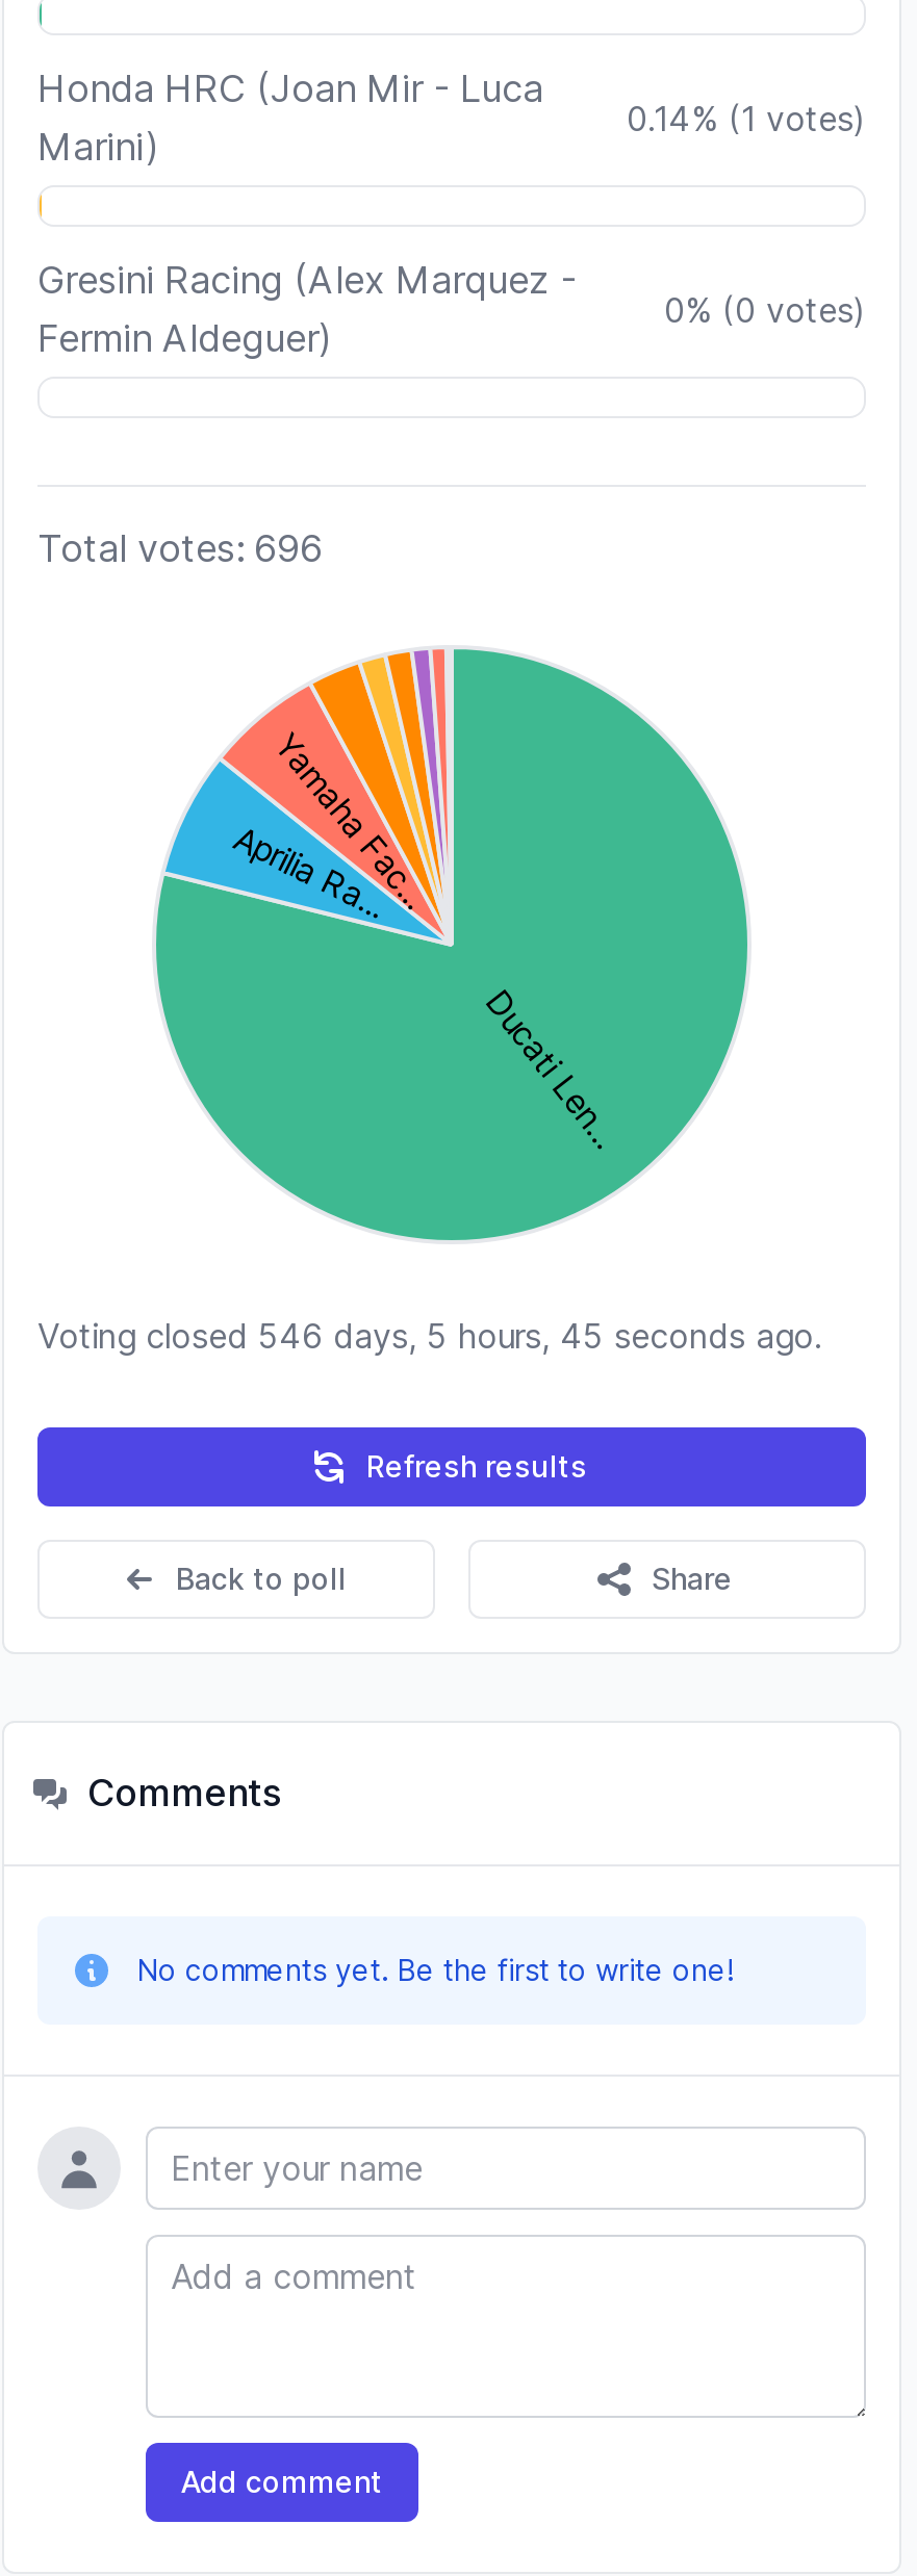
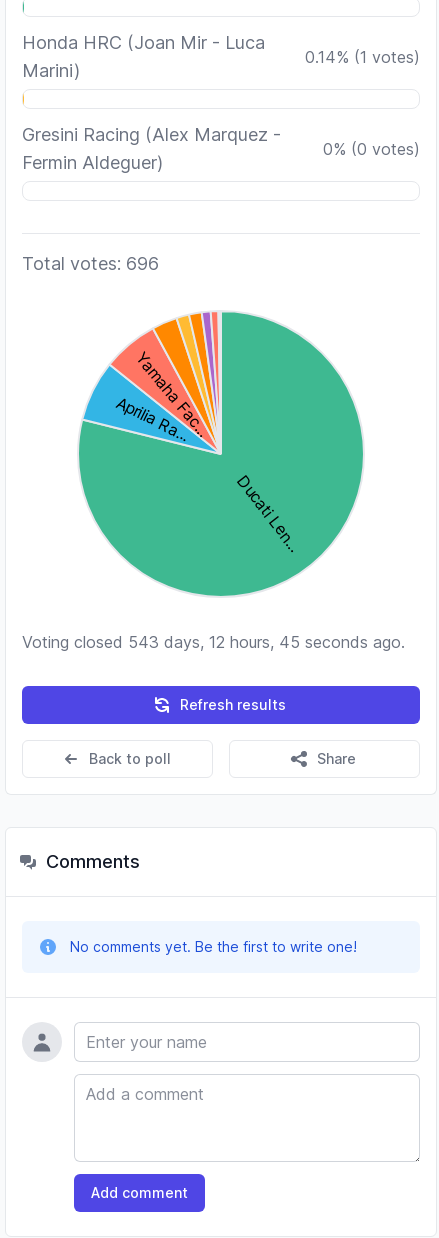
- Voting closed 546 days, 5 hours, 45 seconds ago.
+ Voting closed 543 days, 12 hours, 45 seconds ago.
